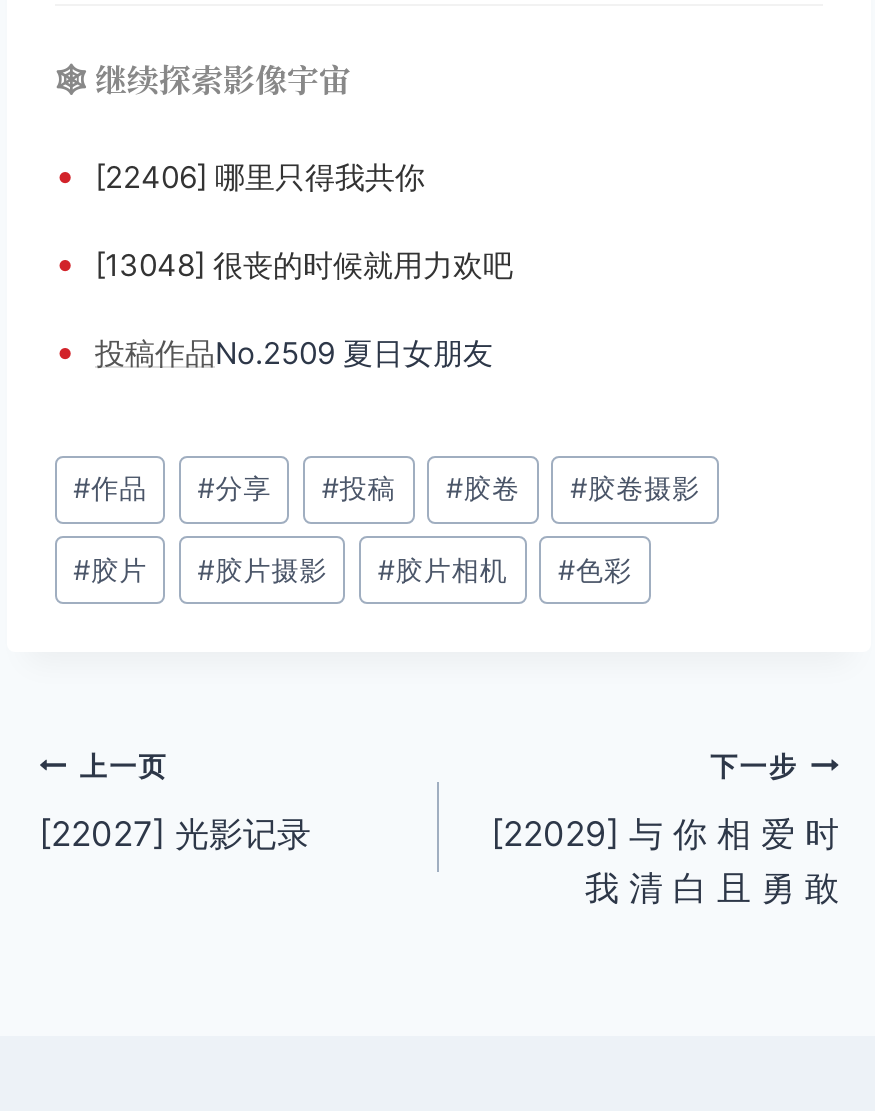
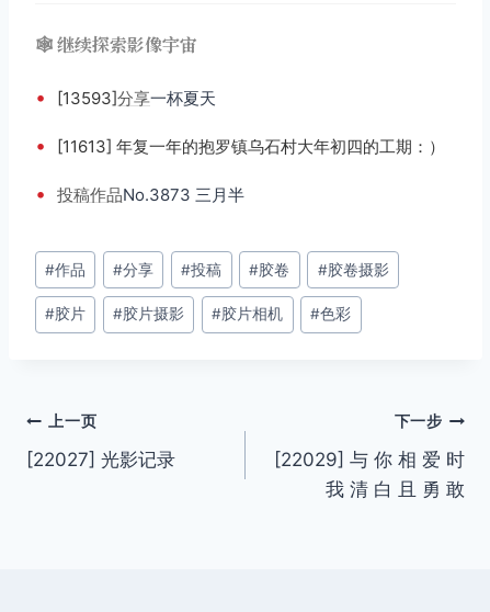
- • [22406] 哪里只得我共你
+ • [13593]分享一杯夏天

- • [13048] 很丧的时候就用力欢吧
+ • [11613] 年复一年的抱罗镇乌石村大年初四的工期：）

- • 投稿作品No.2509 夏日女朋友
+ • 投稿作品No.3873 三月半
